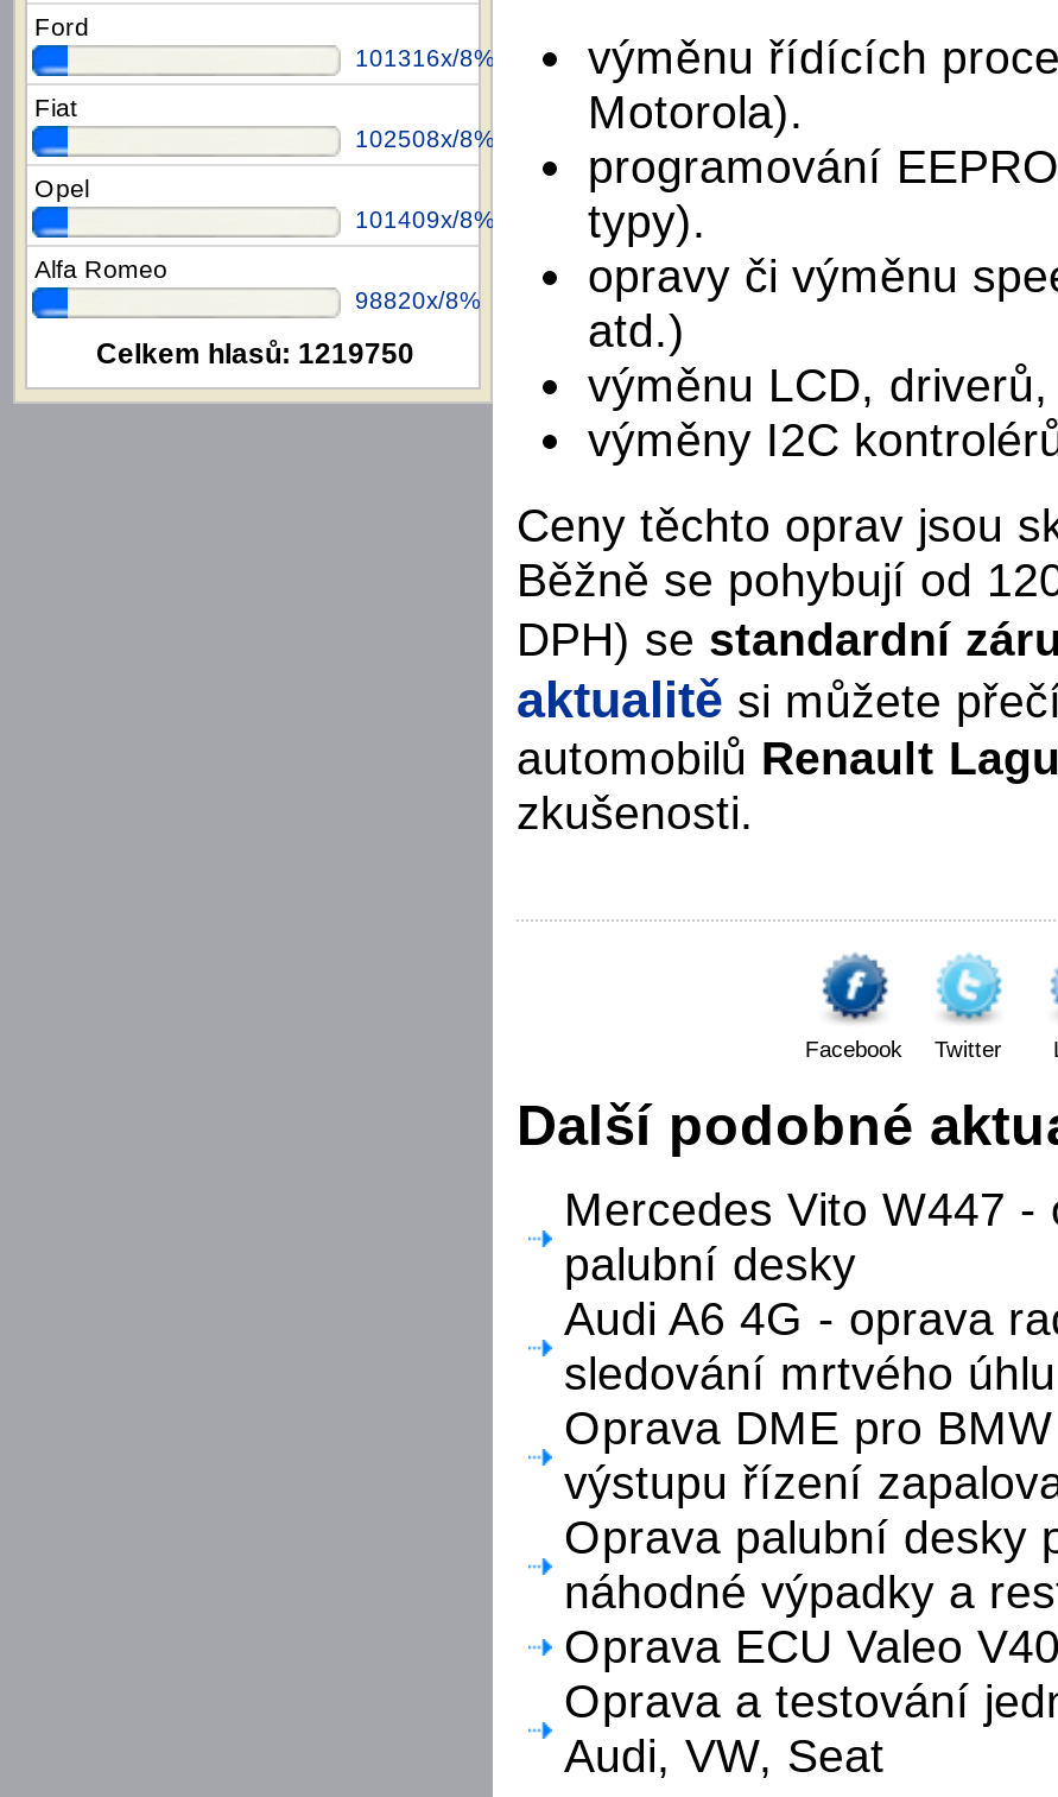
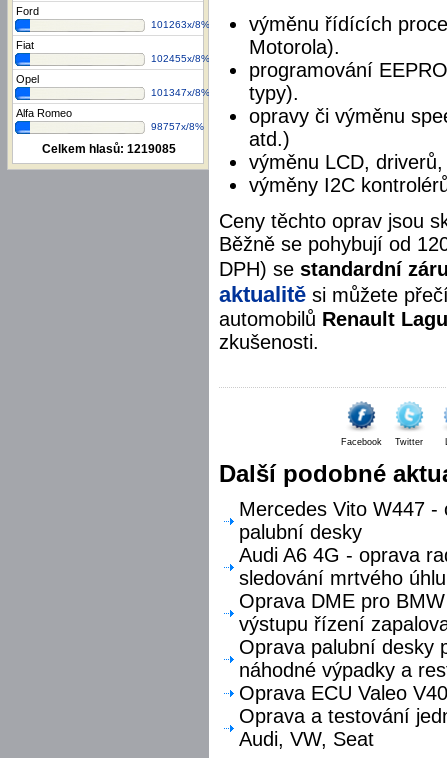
- 101316x/8%
+ 101263x/8%

- 102508x/8%
+ 102455x/8%

- 101409x/8%
+ 101347x/8%

- 98820x/8%
+ 98757x/8%

- Celkem hlasů: 1219750
+ Celkem hlasů: 1219085
